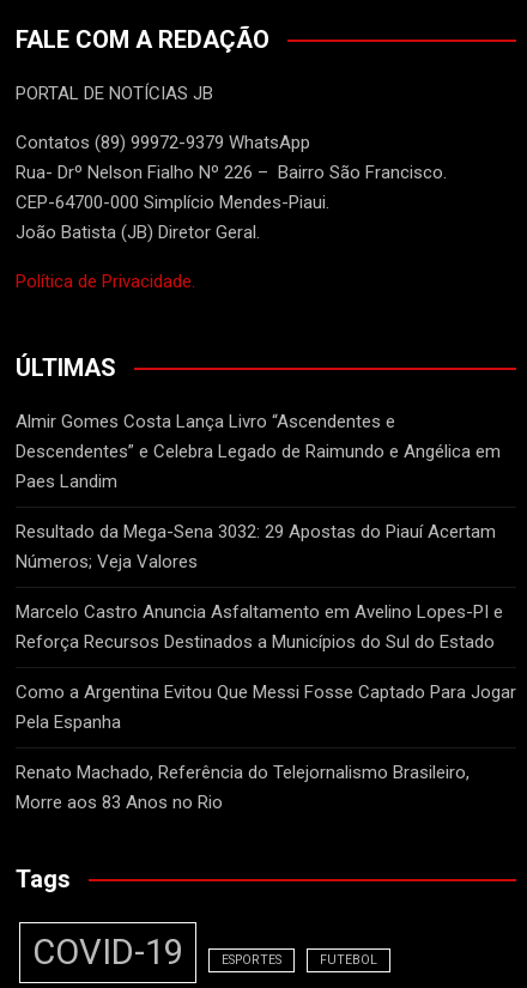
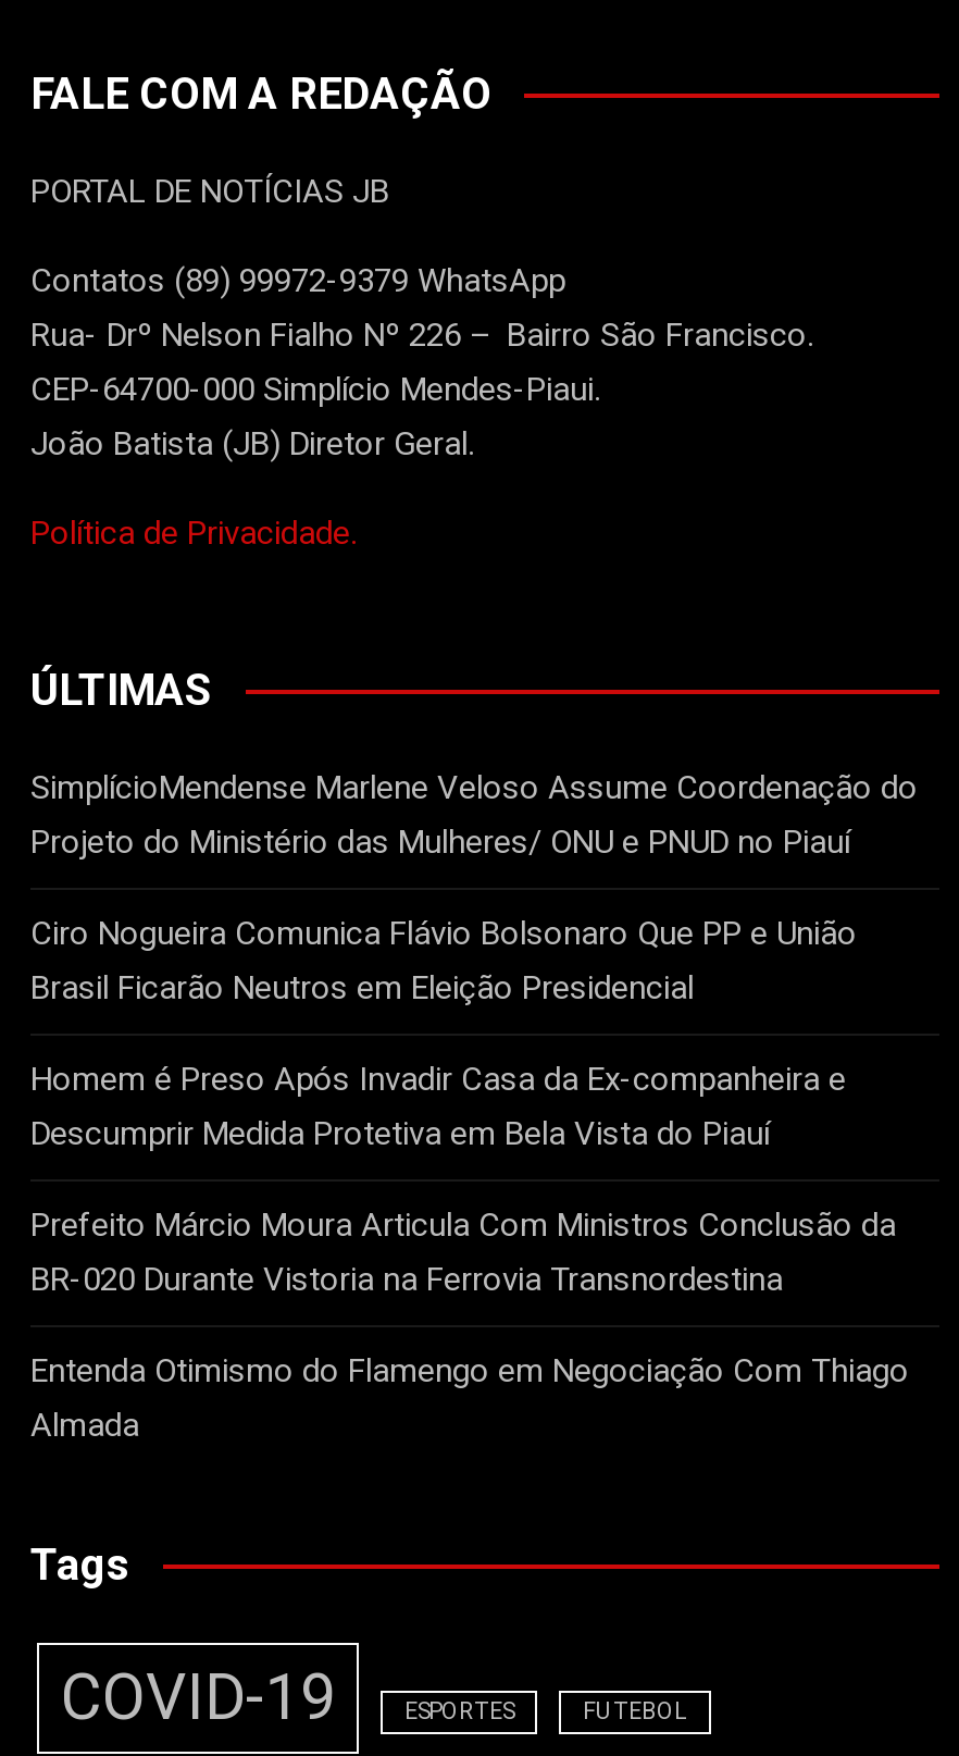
- Almir Gomes Costa Lança Livro “Ascendentes e
- Descendentes” e Celebra Legado de Raimundo e Angélica em
- Paes Landim
+ SimplícioMendense Marlene Veloso Assume Coordenação do
+ Projeto do Ministério das Mulheres/ ONU e PNUD no Piauí

- Resultado da Mega-Sena 3032: 29 Apostas do Piauí Acertam
- Números; Veja Valores
+ Ciro Nogueira Comunica Flávio Bolsonaro Que PP e União
+ Brasil Ficarão Neutros em Eleição Presidencial

- Marcelo Castro Anuncia Asfaltamento em Avelino Lopes-PI e
- Reforça Recursos Destinados a Municípios do Sul do Estado
+ Homem é Preso Após Invadir Casa da Ex-companheira e
+ Descumprir Medida Protetiva em Bela Vista do Piauí

- Como a Argentina Evitou Que Messi Fosse Captado Para Jogar
- Pela Espanha
+ Prefeito Márcio Moura Articula Com Ministros Conclusão da
+ BR-020 Durante Vistoria na Ferrovia Transnordestina

- Renato Machado, Referência do Telejornalismo Brasileiro,
- Morre aos 83 Anos no Rio
+ Entenda Otimismo do Flamengo em Negociação Com Thiago
+ Almada
